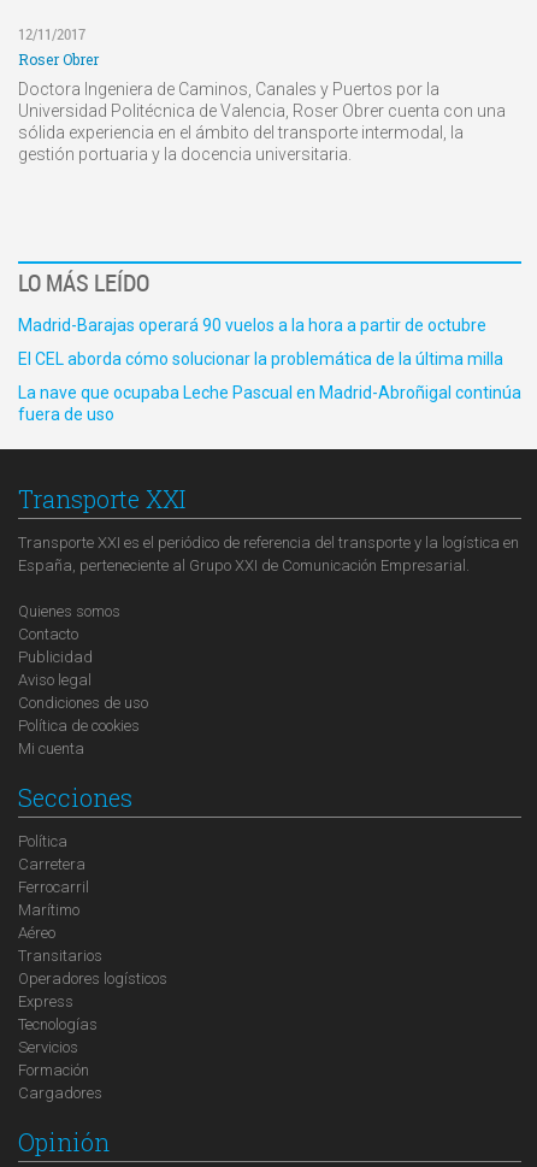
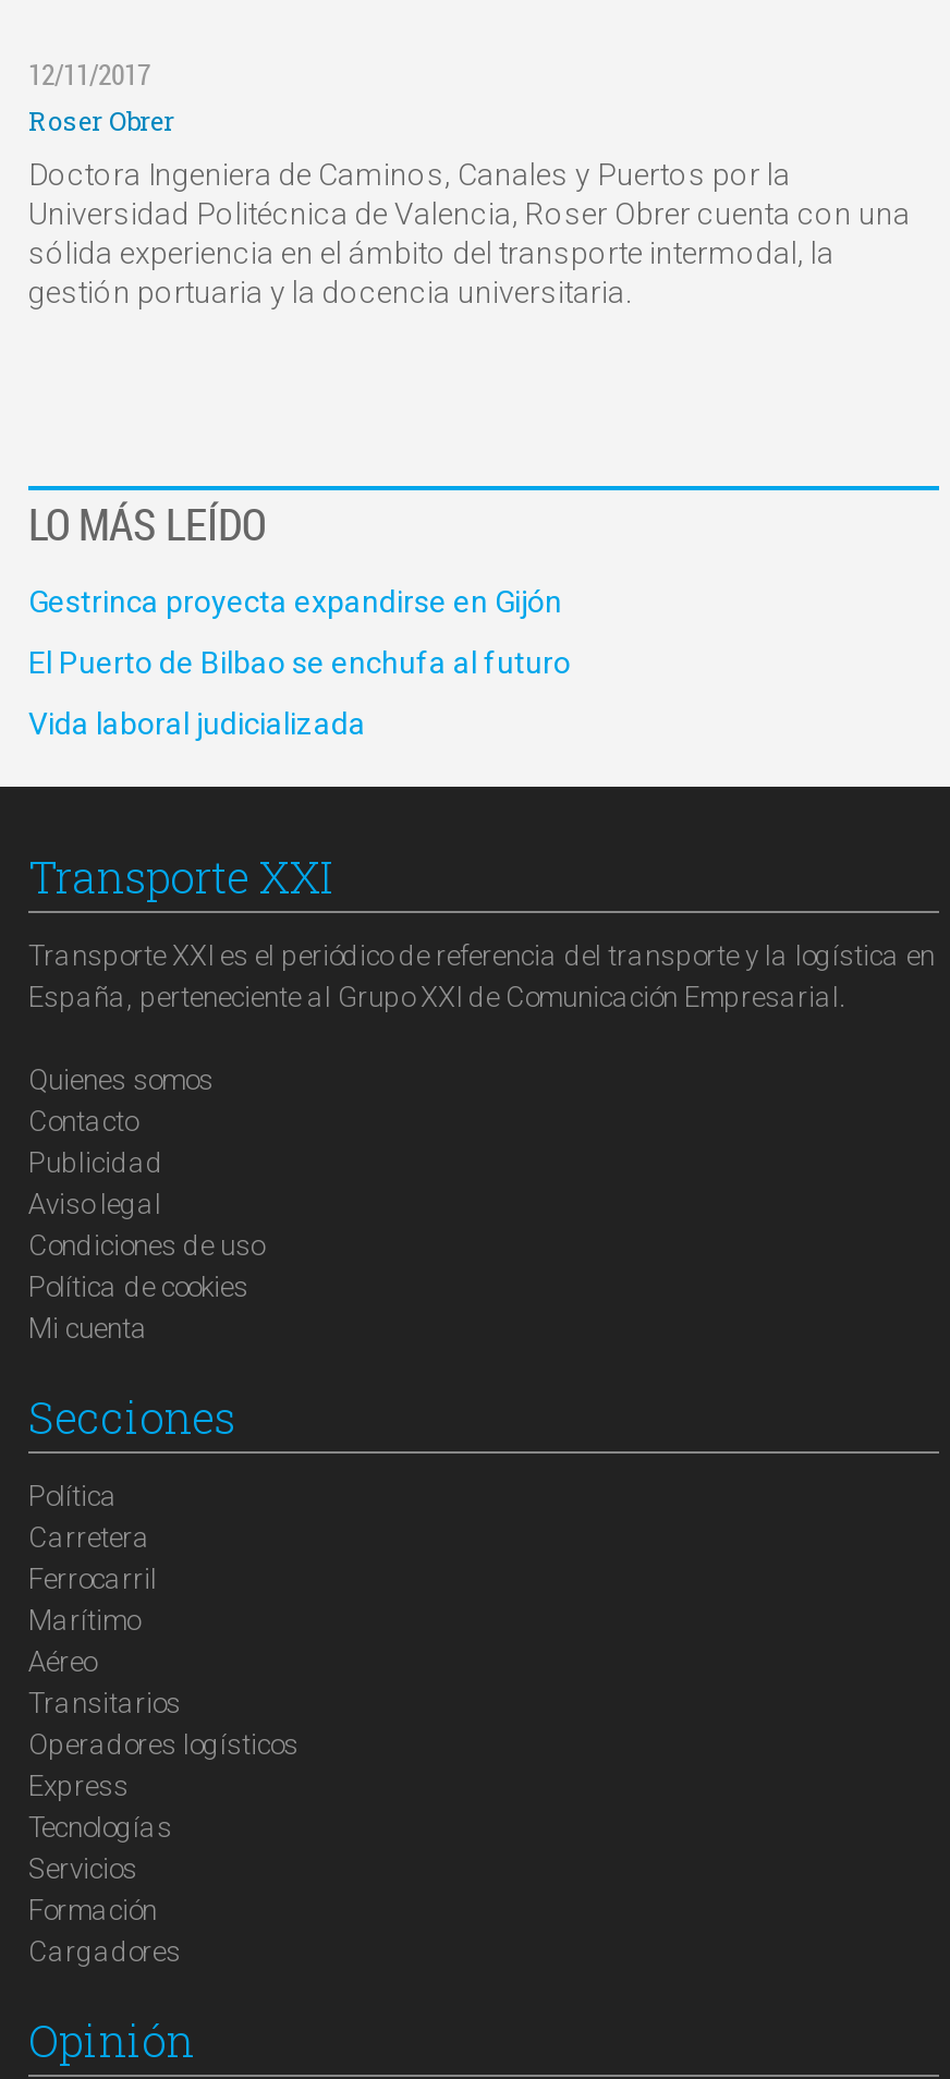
- Madrid-Barajas operará 90 vuelos a la hora a partir de octubre
+ Gestrinca proyecta expandirse en Gijón

- El CEL aborda cómo solucionar la problemática de la última milla
+ El Puerto de Bilbao se enchufa al futuro

- La nave que ocupaba Leche Pascual en Madrid-Abroñigal continúa
- fuera de uso
+ Vida laboral judicializada
